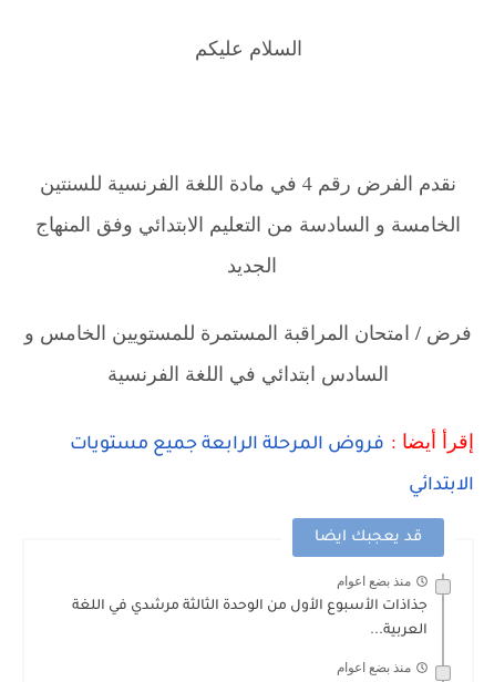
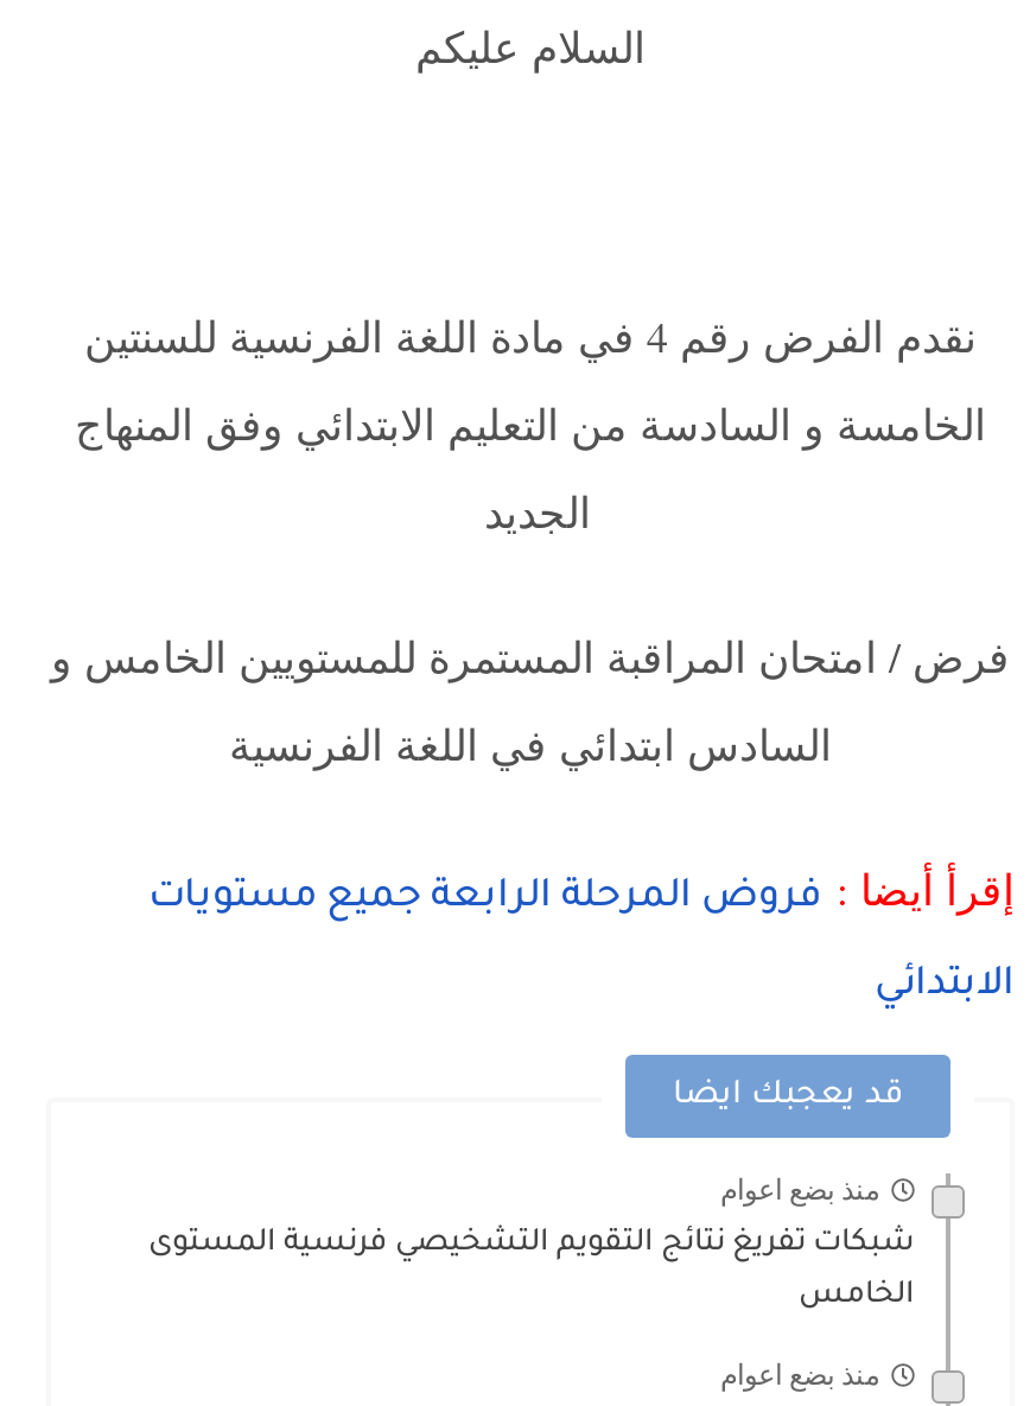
- جذاذات الأسبوع الأول من الوحدة الثالثة مرشدي في اللغة
+ شبكات تفريغ نتائج التقويم التشخيصي فرنسية المستوى

- العربية...
+ الخامس
